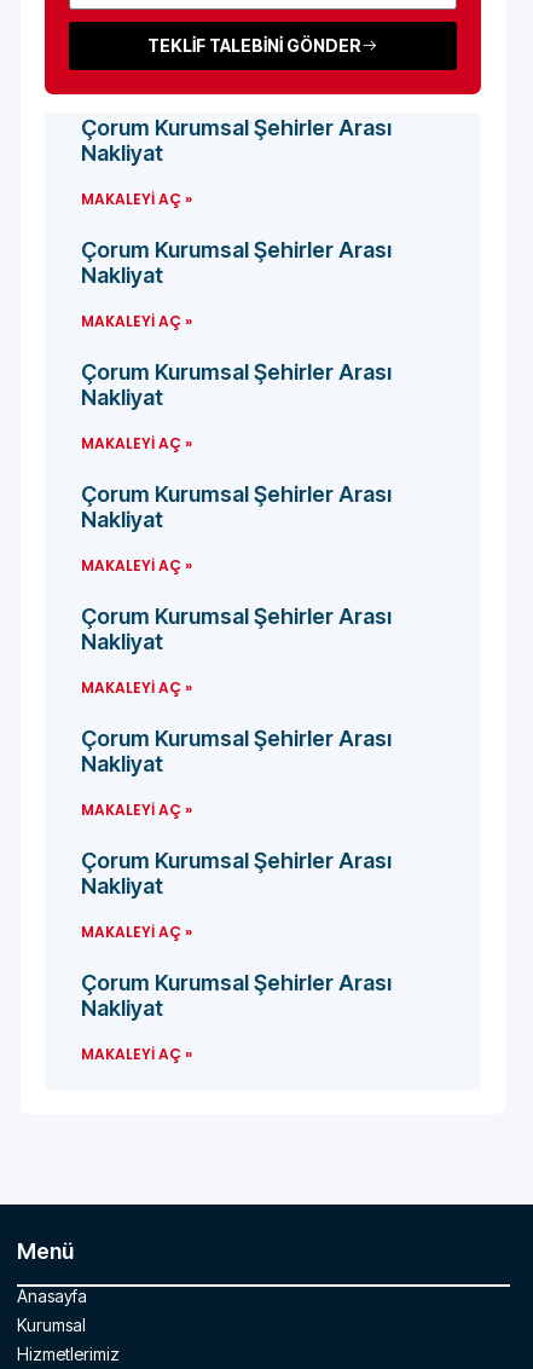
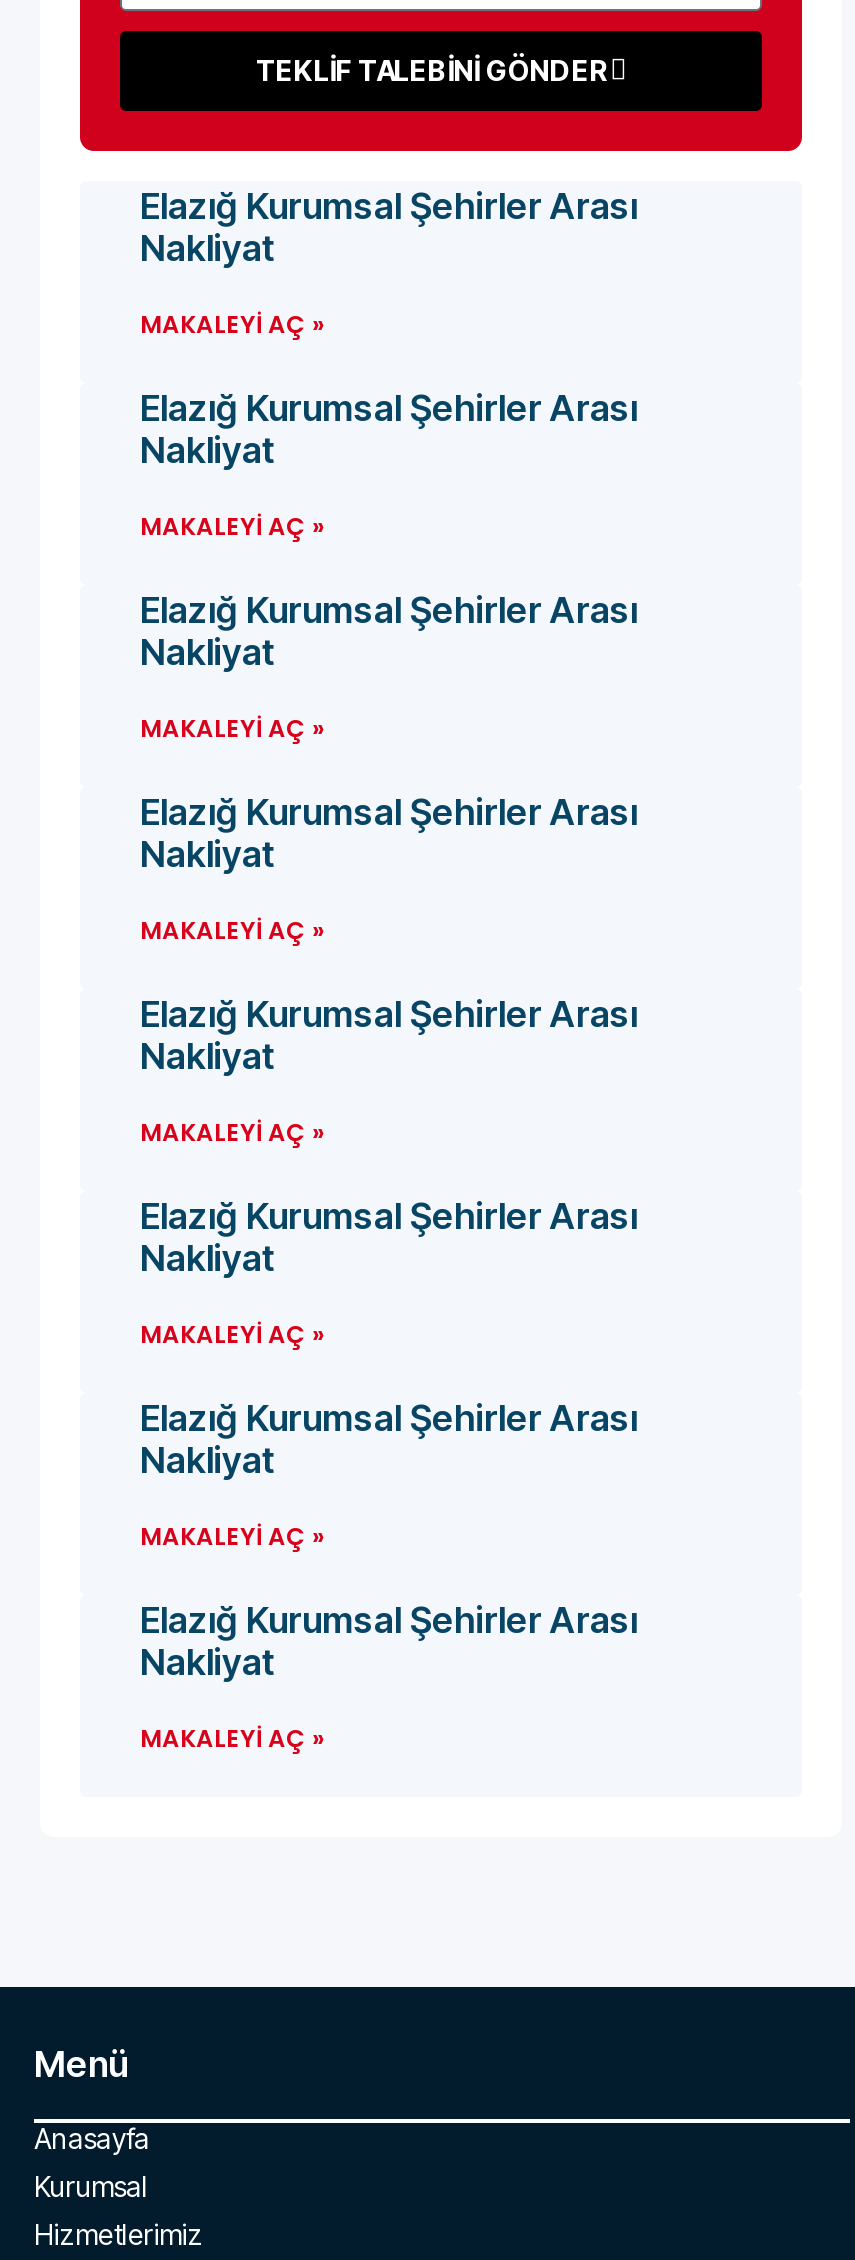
- Çorum Kurumsal Şehirler Arası
+ Elazığ Kurumsal Şehirler Arası

- Çorum Kurumsal Şehirler Arası
+ Elazığ Kurumsal Şehirler Arası

- Çorum Kurumsal Şehirler Arası
+ Elazığ Kurumsal Şehirler Arası

- Çorum Kurumsal Şehirler Arası
+ Elazığ Kurumsal Şehirler Arası

- Çorum Kurumsal Şehirler Arası
+ Elazığ Kurumsal Şehirler Arası

- Çorum Kurumsal Şehirler Arası
+ Elazığ Kurumsal Şehirler Arası

- Çorum Kurumsal Şehirler Arası
+ Elazığ Kurumsal Şehirler Arası

- Çorum Kurumsal Şehirler Arası
+ Elazığ Kurumsal Şehirler Arası
